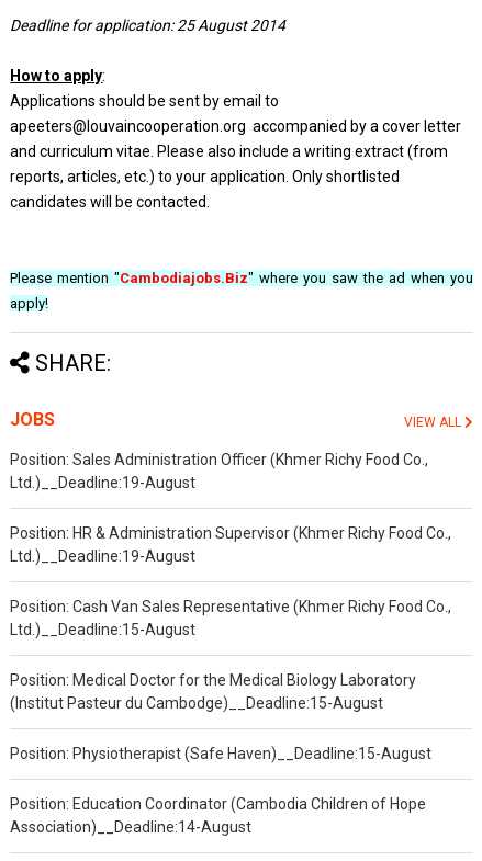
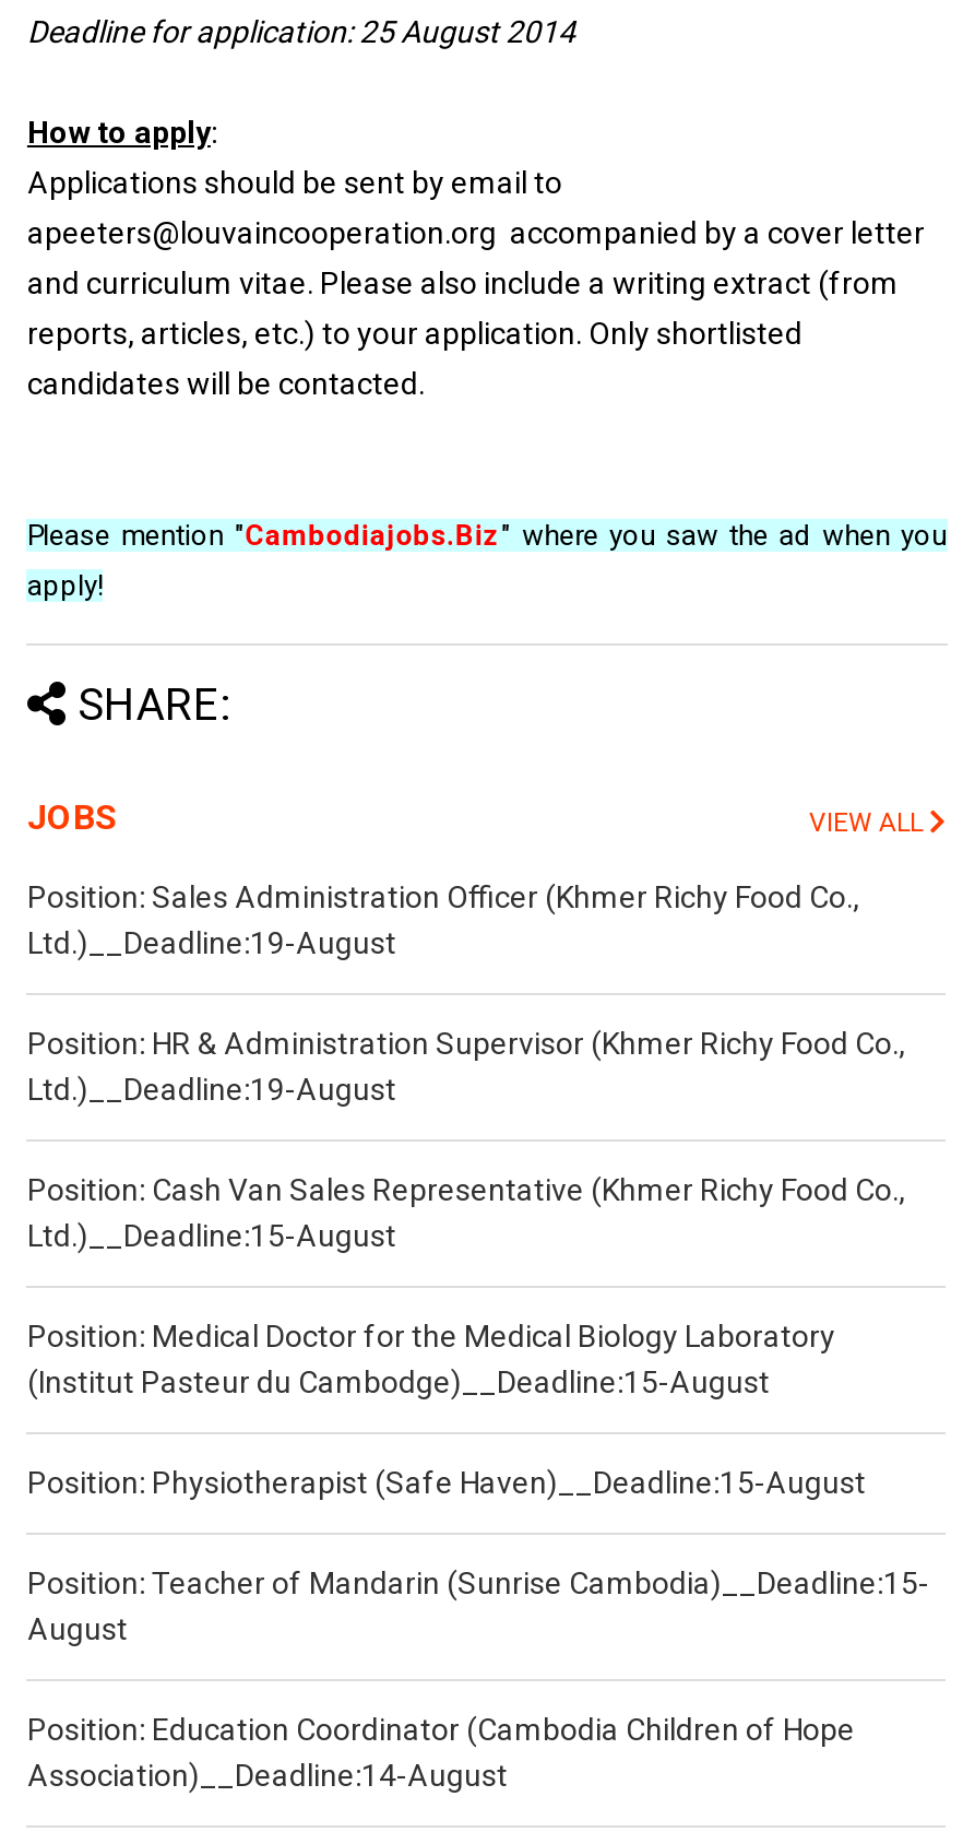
+ Position: Teacher of Mandarin (Sunrise Cambodia)__Deadline:15-
+ August
